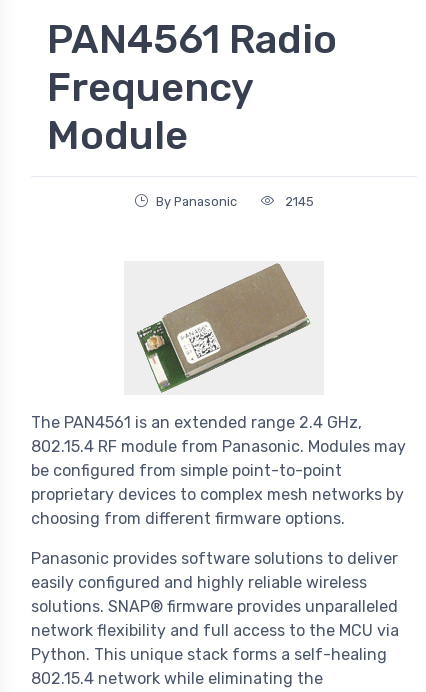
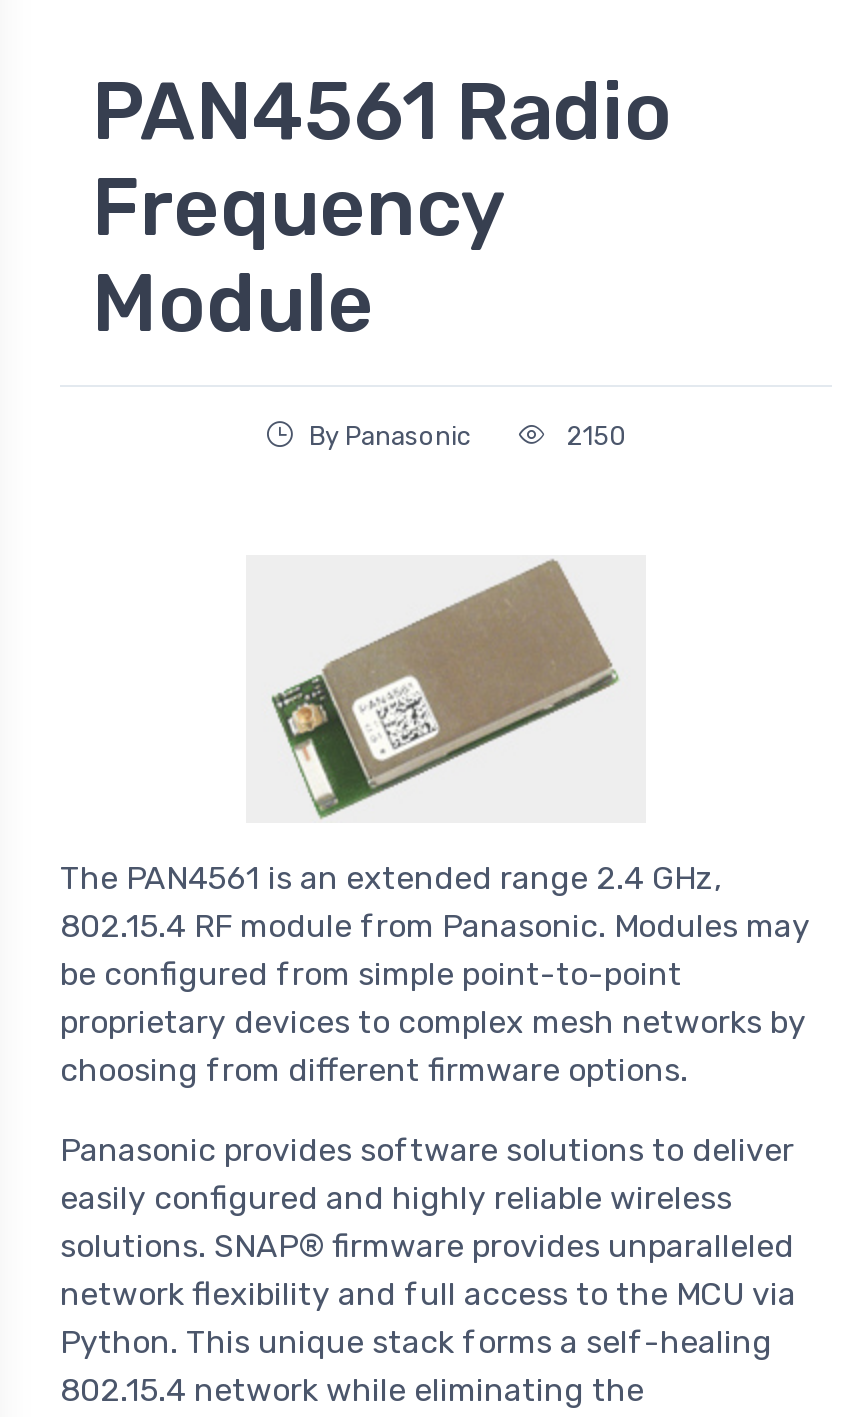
- 2145
+ 2150
